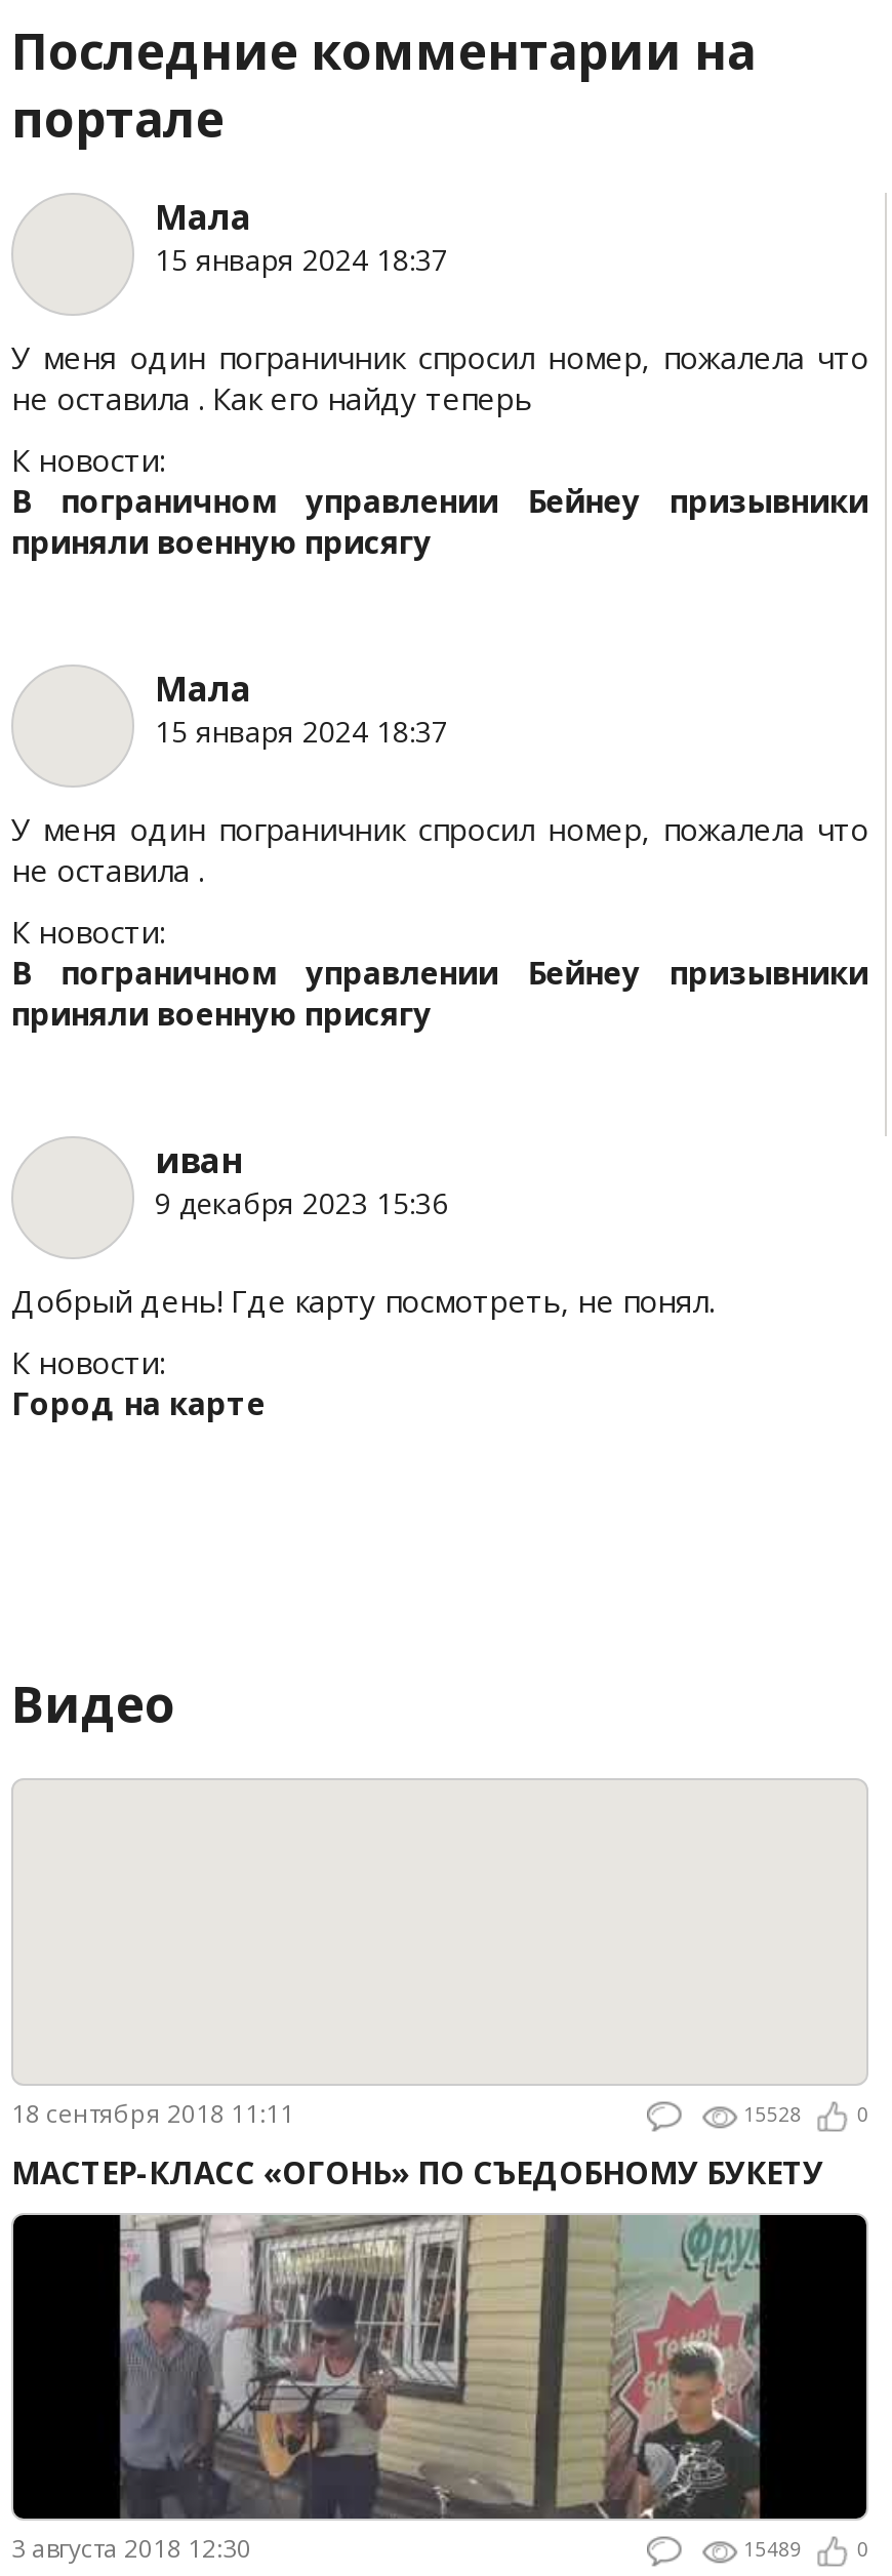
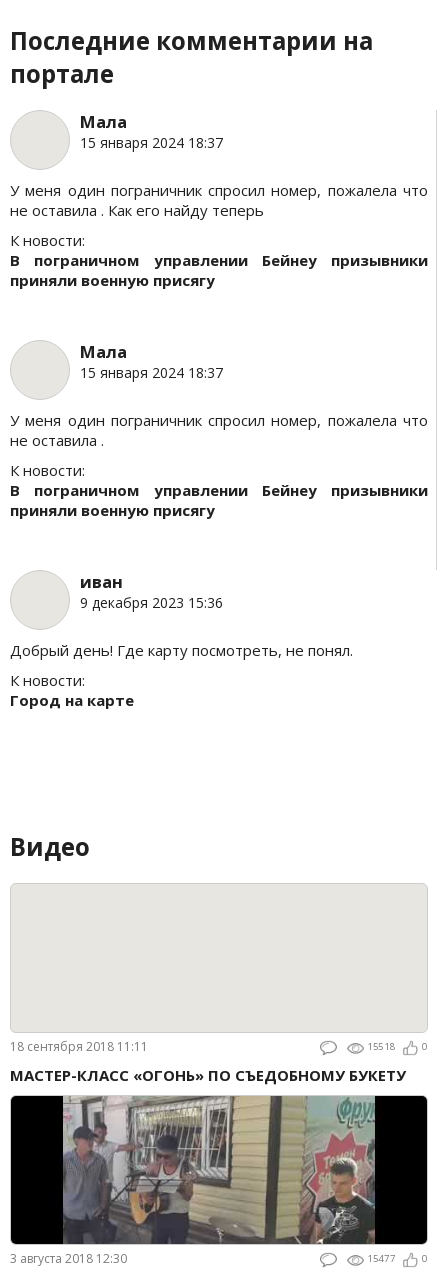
- 15528 0
+ 15518 0

- 15489 0
+ 15477 0
